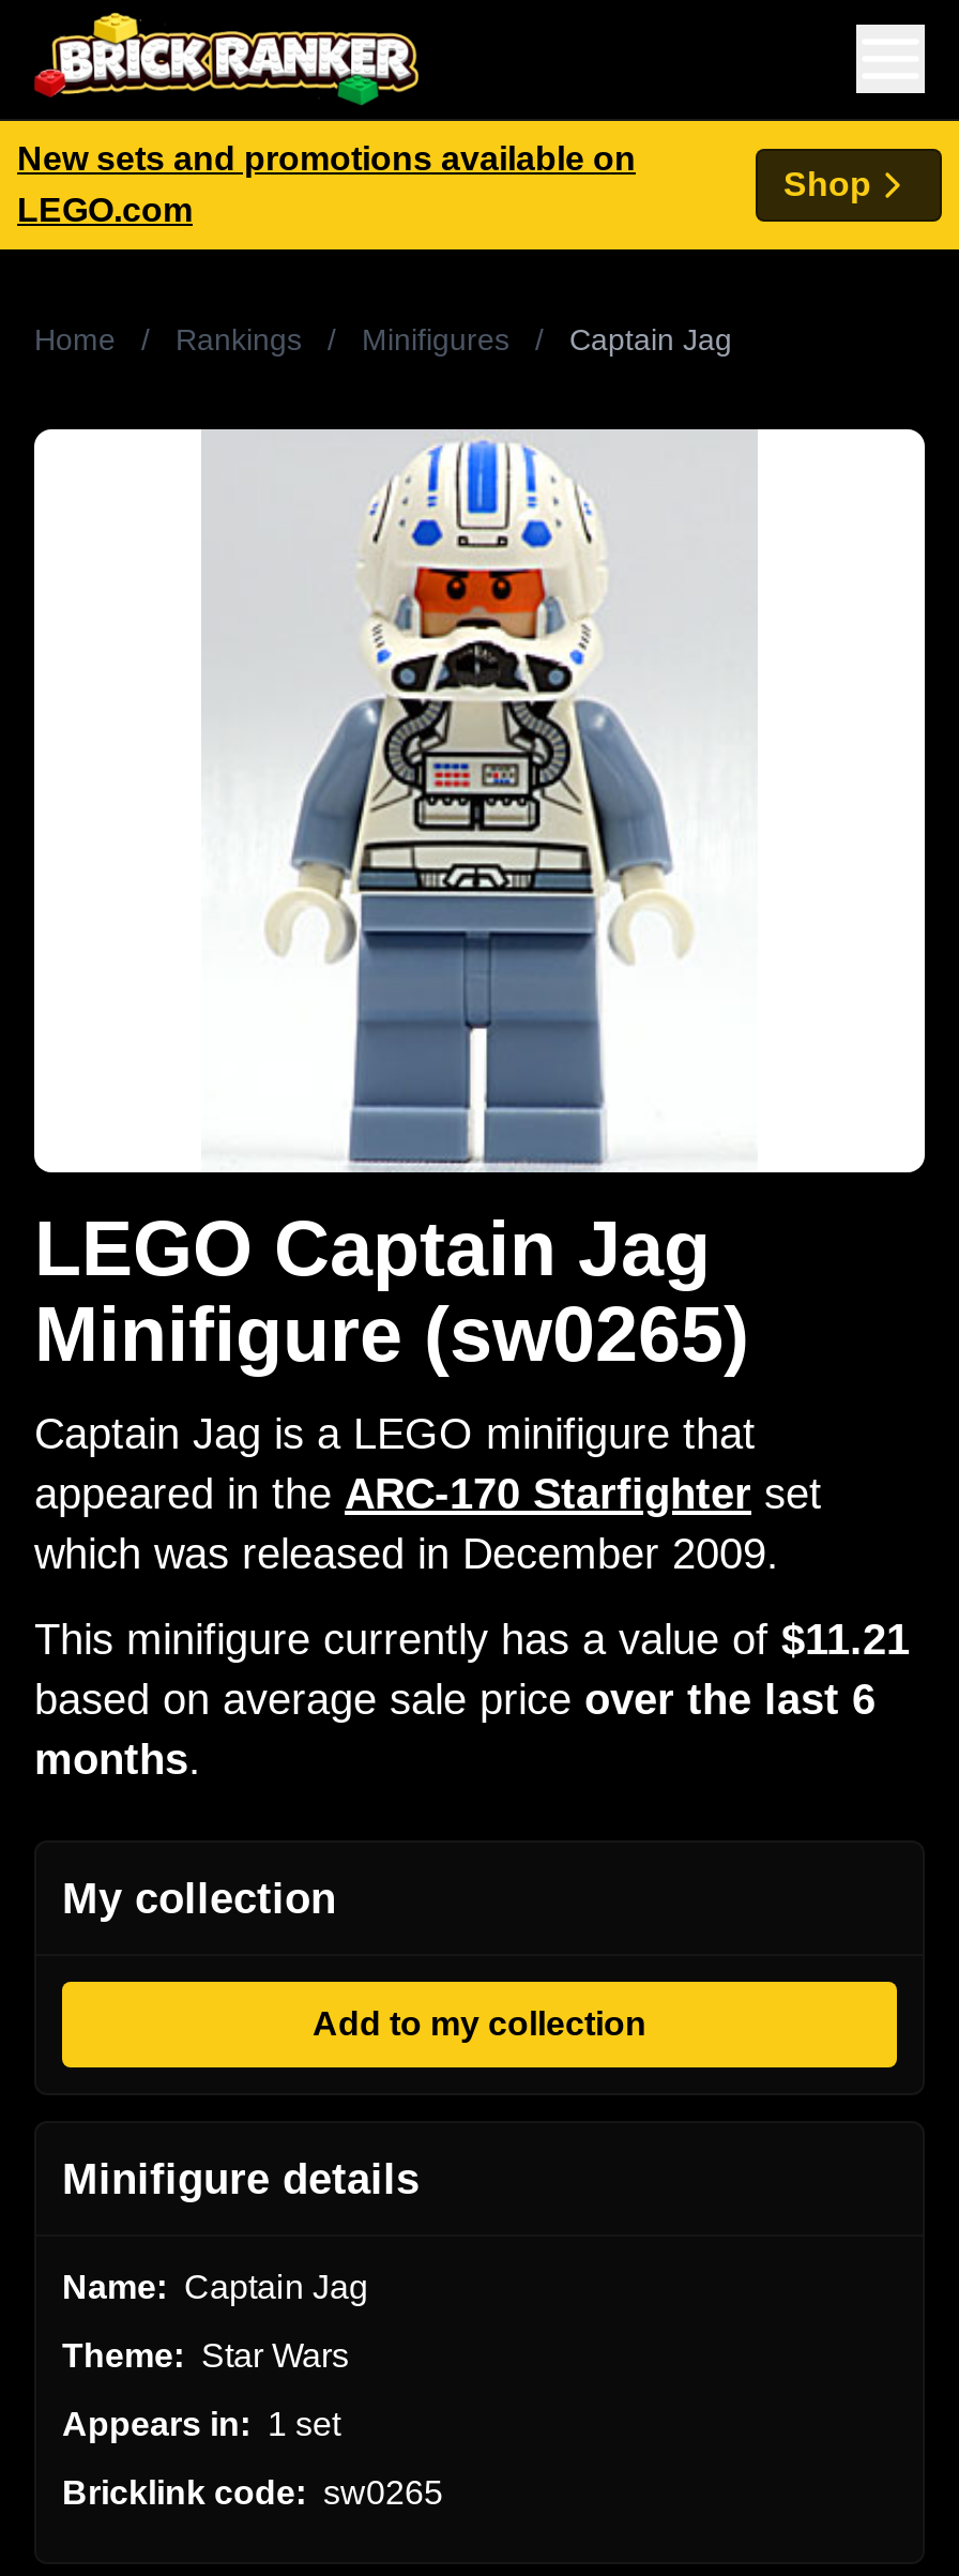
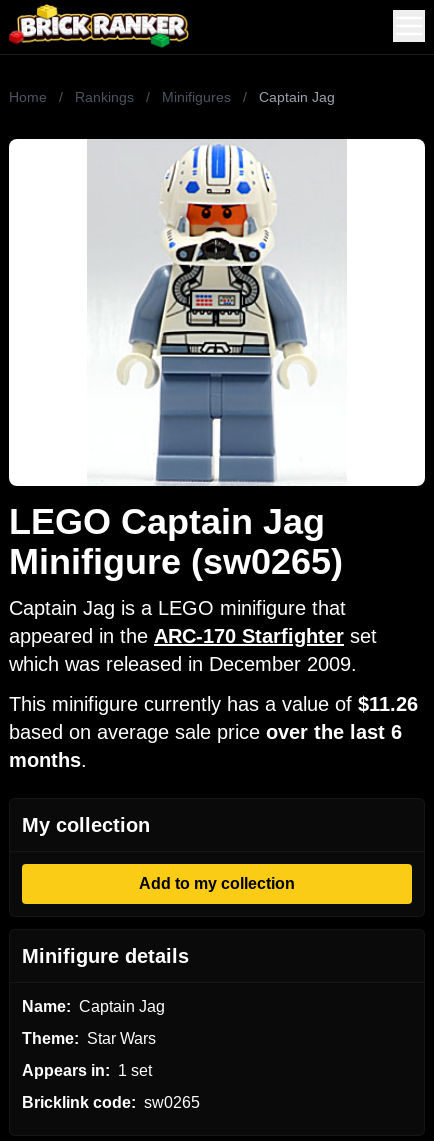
- [image]
- New sets and promotions available on
- LEGO.com

- Shop

- This minifigure currently has a value of $11.21
+ This minifigure currently has a value of $11.26
